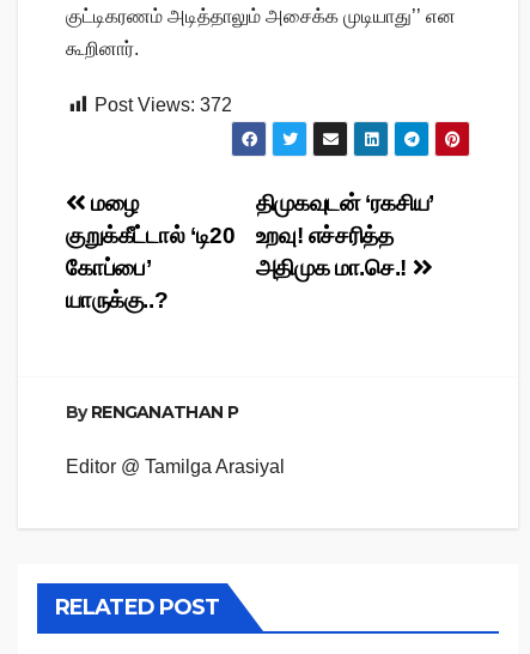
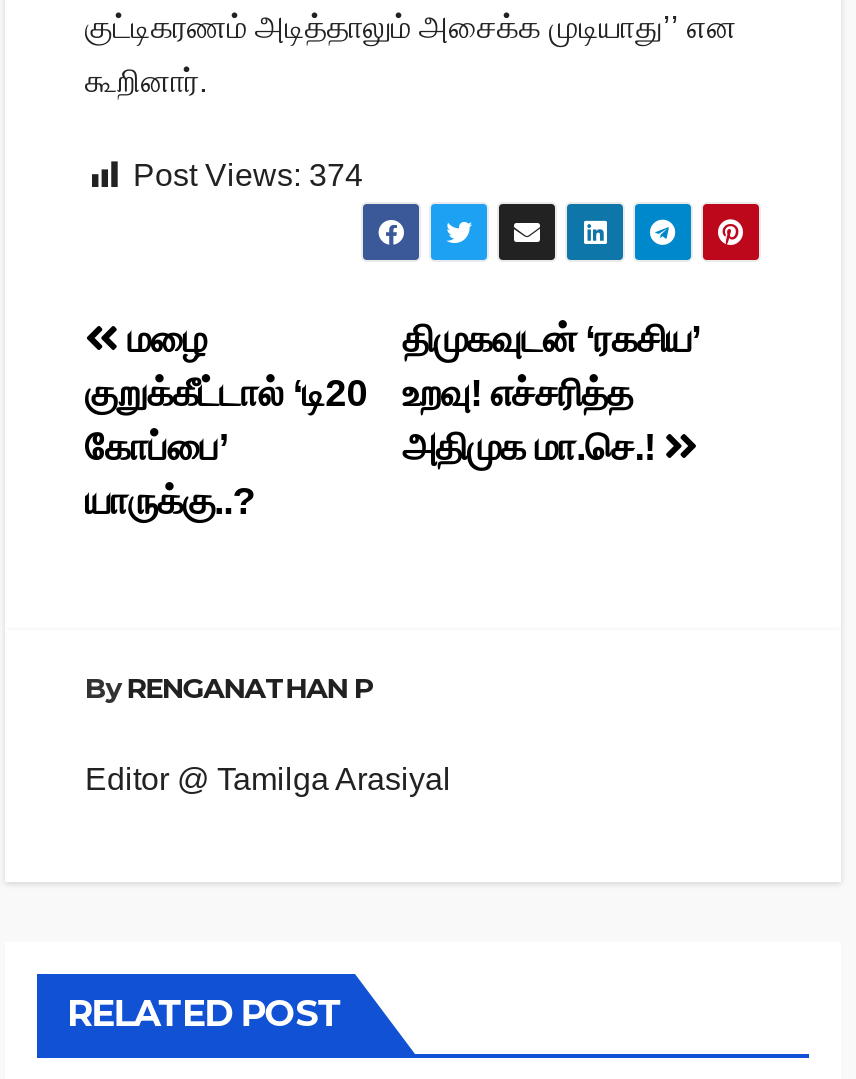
- Post Views: 372
+ Post Views: 374
